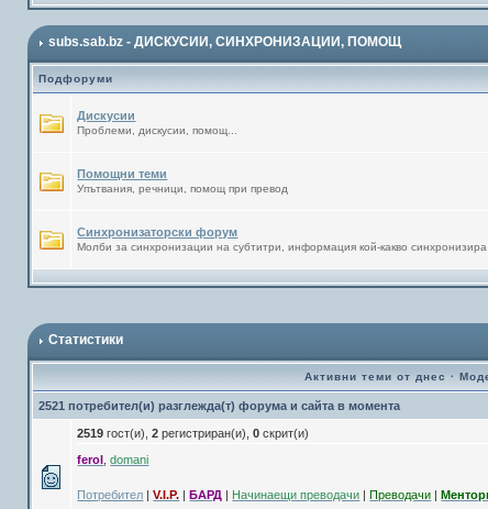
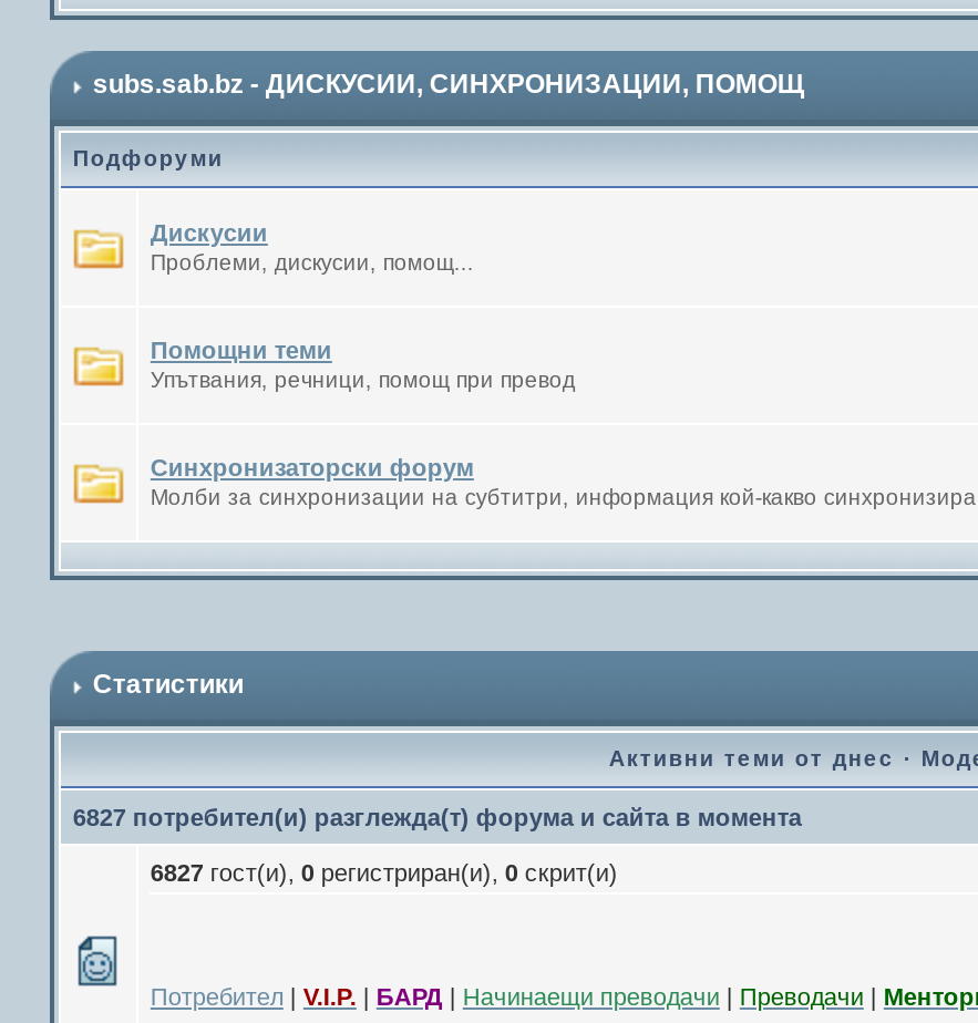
- 2521 потребител(и) разглежда(т) форума и сайта в момента
- 2519 гост(и), 2 регистриран(и), 0 скрит(и)
- ferol, domani
+ 6827 потребител(и) разглежда(т) форума и сайта в момента
+ 6827 гост(и), 0 регистриран(и), 0 скрит(и)
